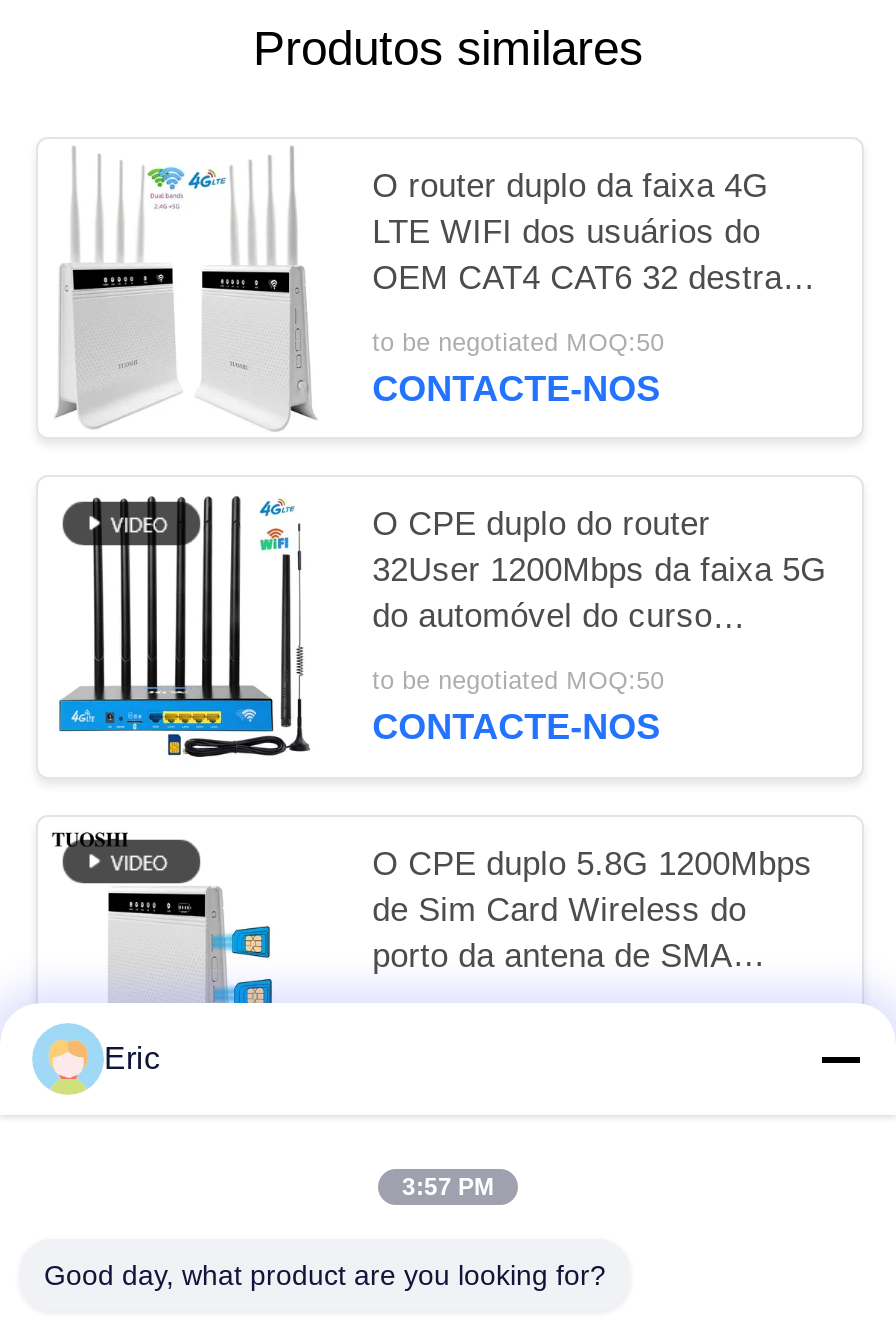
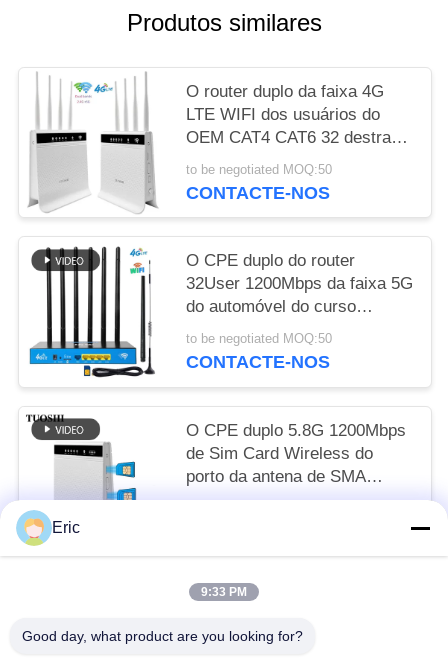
- 3:57 PM
+ 9:33 PM
